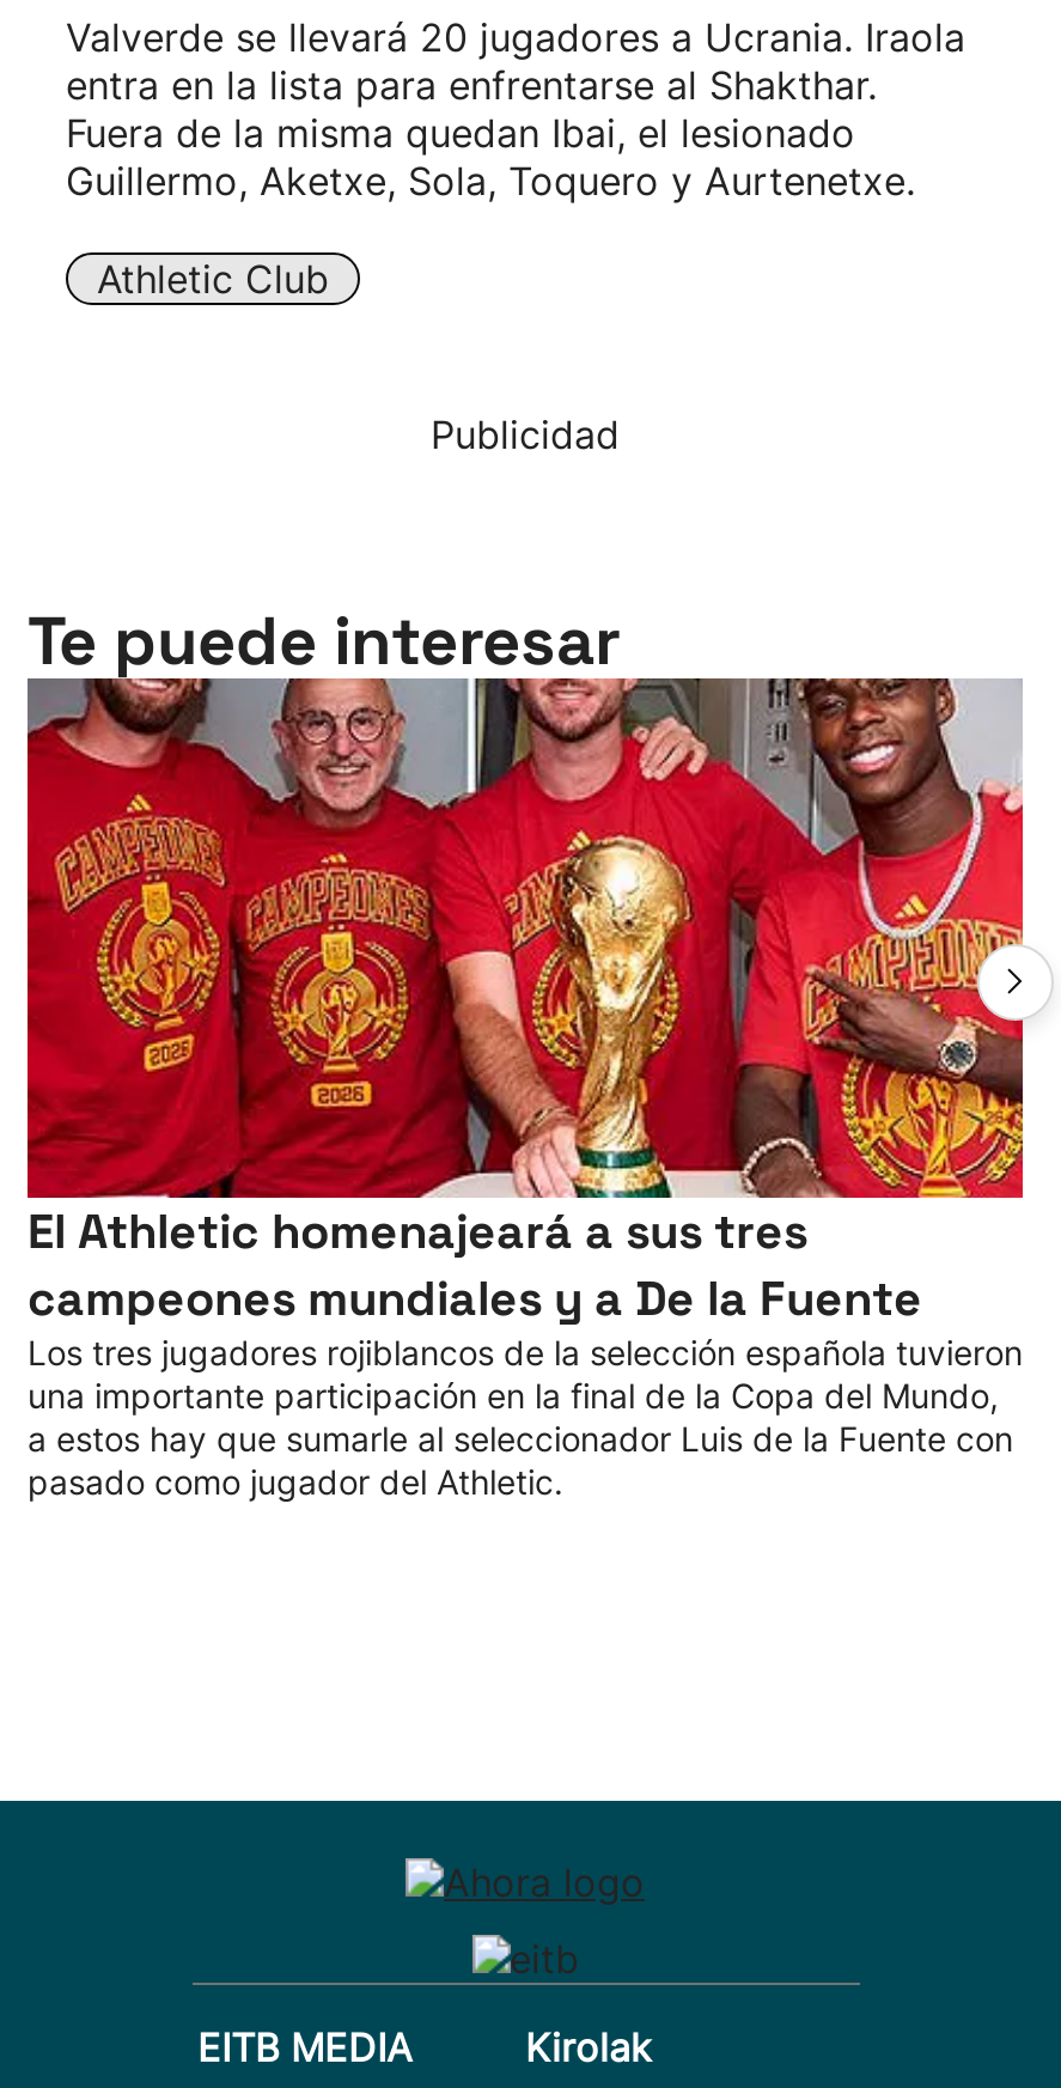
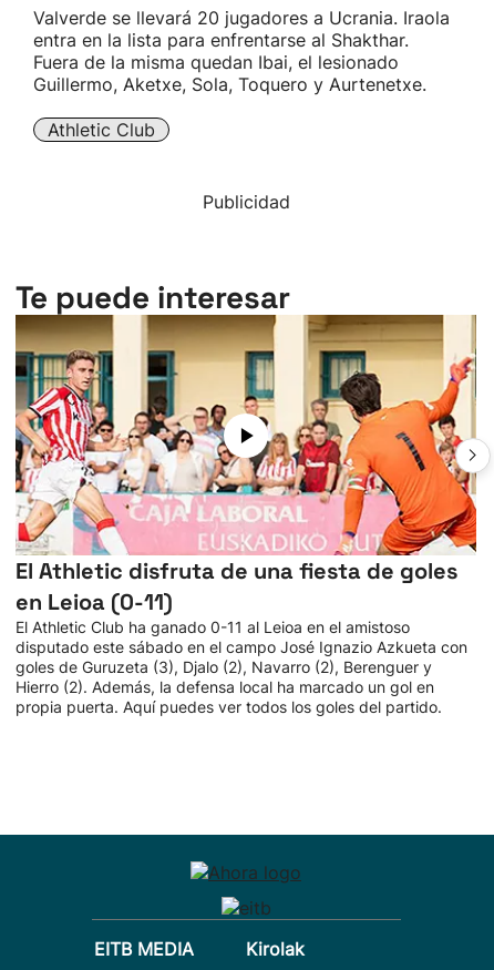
- [image]
- El Athletic homenajeará a sus tres
- campeones mundiales y a De la Fuente
- Los tres jugadores rojiblancos de la selección española tuvieron
- una importante participación en la final de la Copa del Mundo,
- a estos hay que sumarle al seleccionador Luis de la Fuente con
- pasado como jugador del Athletic.
+ [image]
+ El Athletic disfruta de una fiesta de goles
+ en Leioa (0-11)
+ El Athletic Club ha ganado 0-11 al Leioa en el amistoso
+ disputado este sábado en el campo José Ignazio Azkueta con
+ goles de Guruzeta (3), Djalo (2), Navarro (2), Berenguer y
+ Hierro (2). Además, la defensa local ha marcado un gol en
+ propia puerta. Aquí puedes ver todos los goles del partido.
